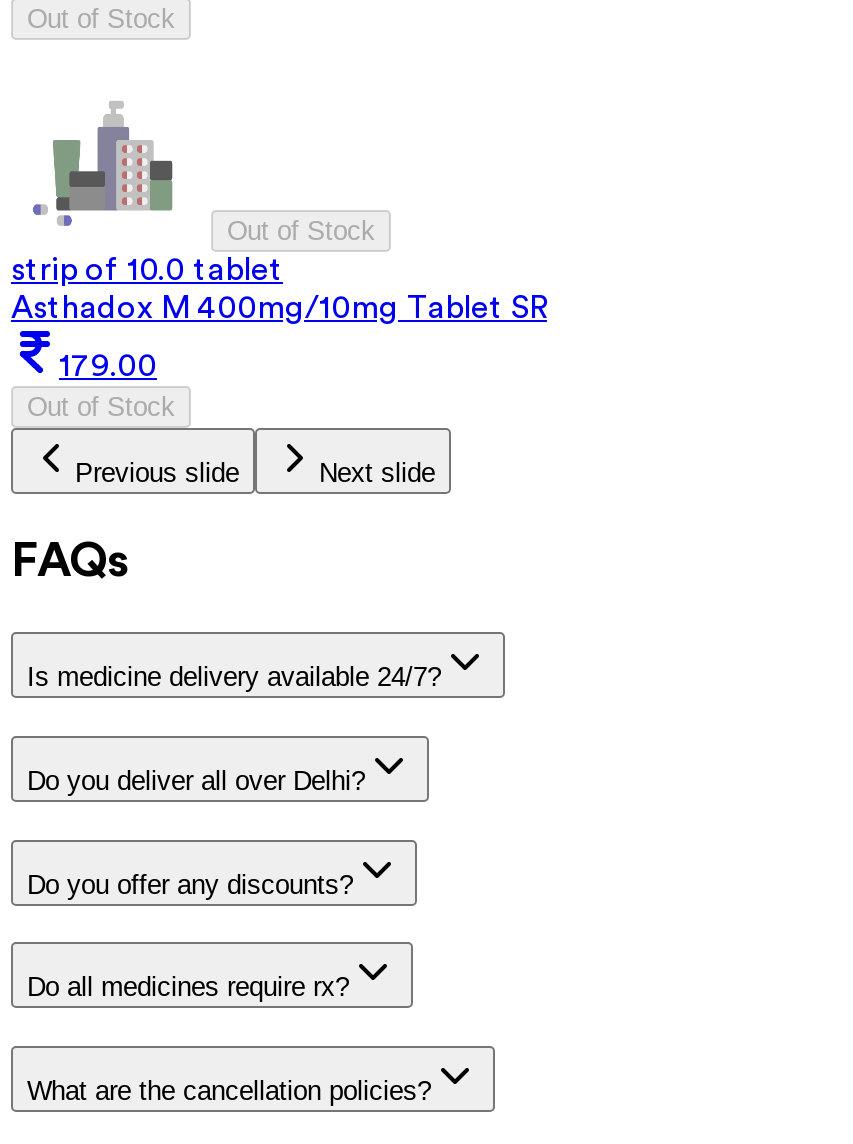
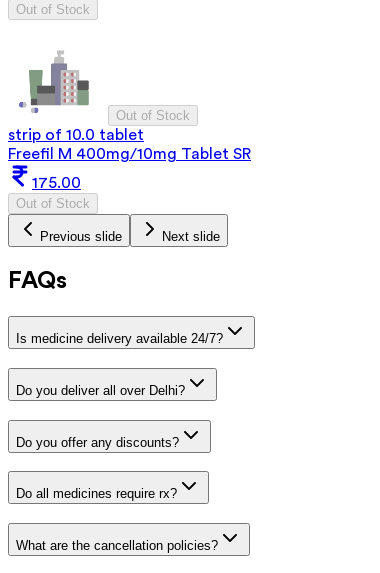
- Asthadox M 400mg/10mg Tablet SR
+ Freefil M 400mg/10mg Tablet SR

- 179.00
+ 175.00
